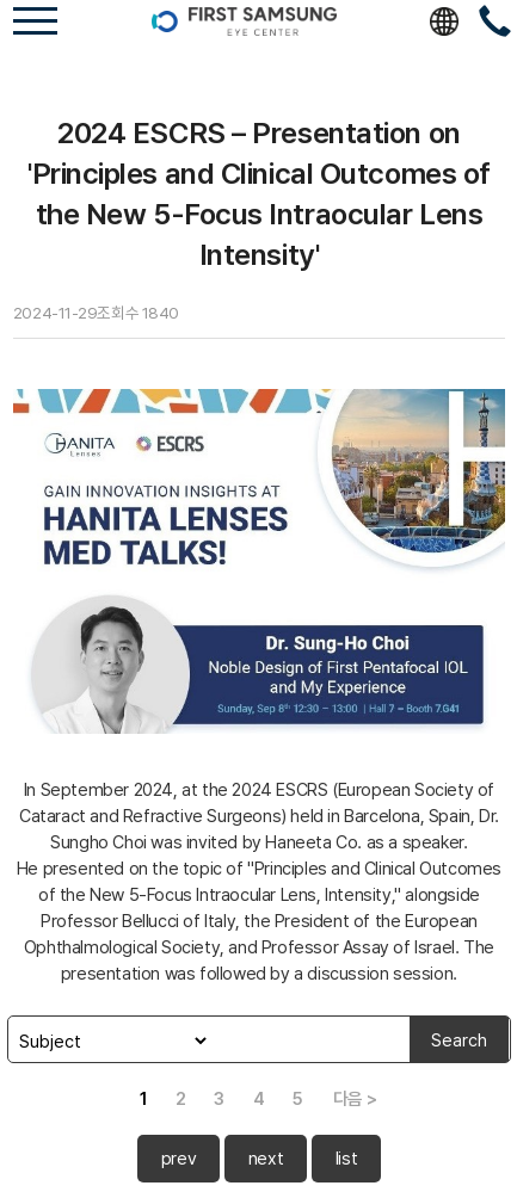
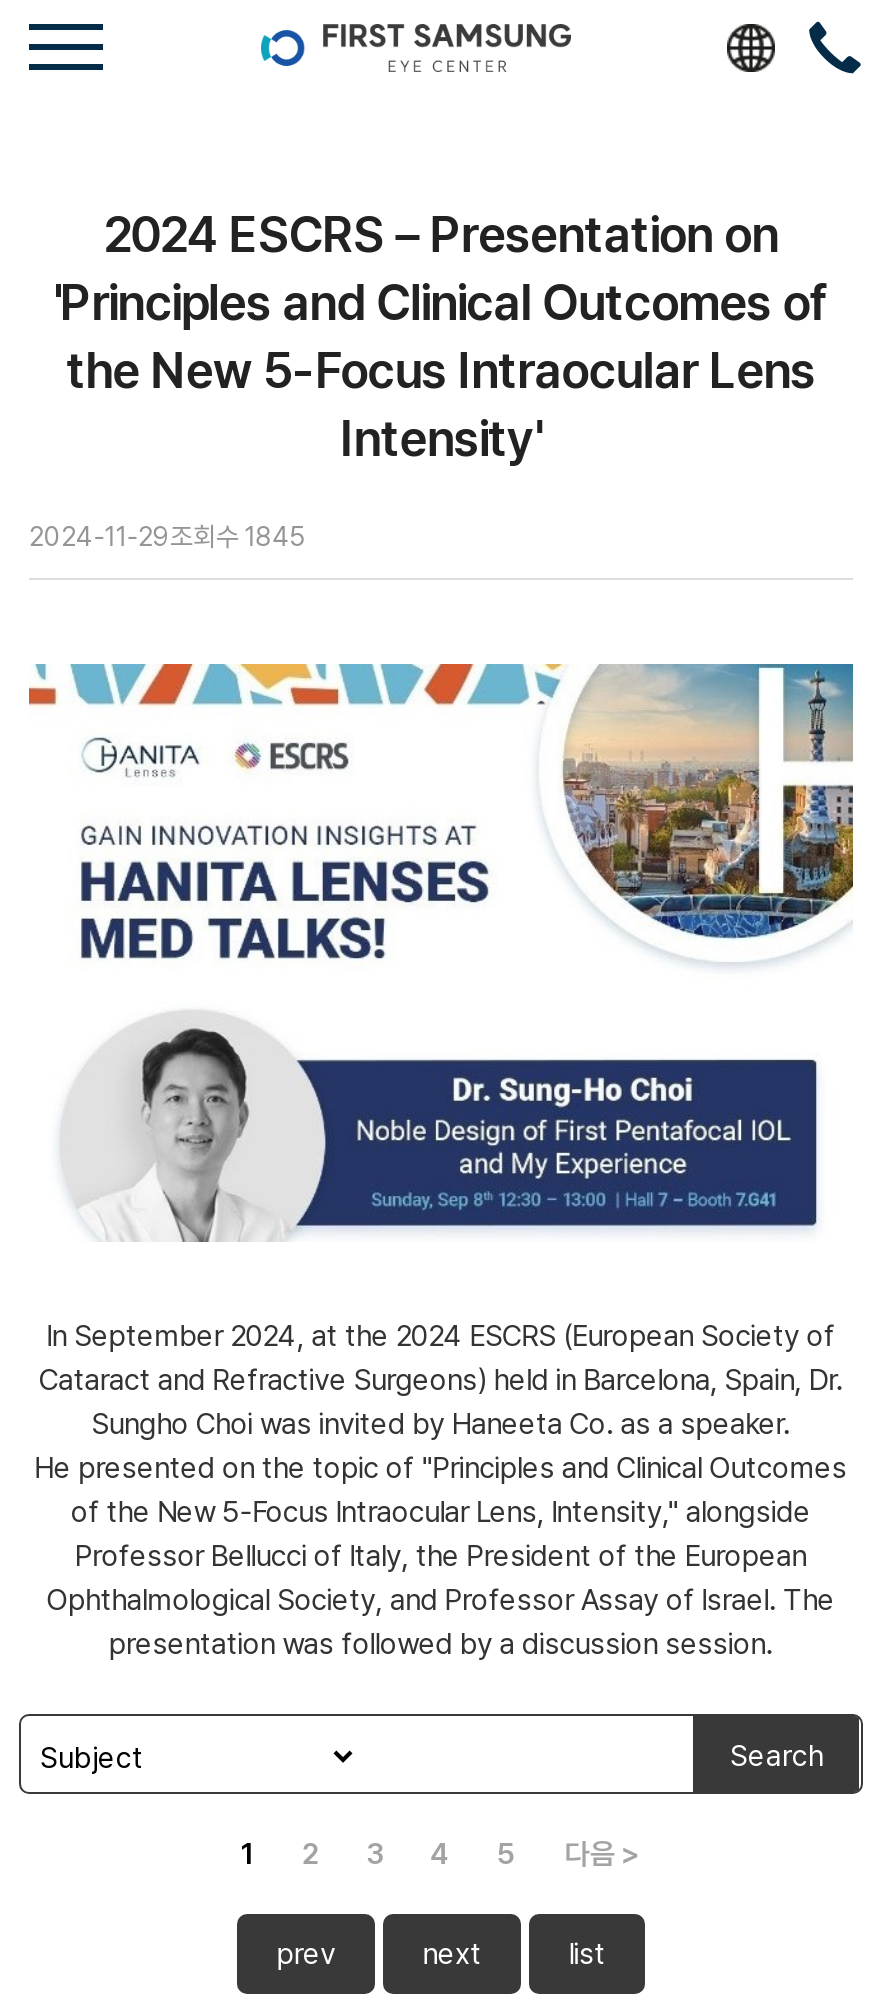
- 2024-11-29조회수 1840
+ 2024-11-29조회수 1845
